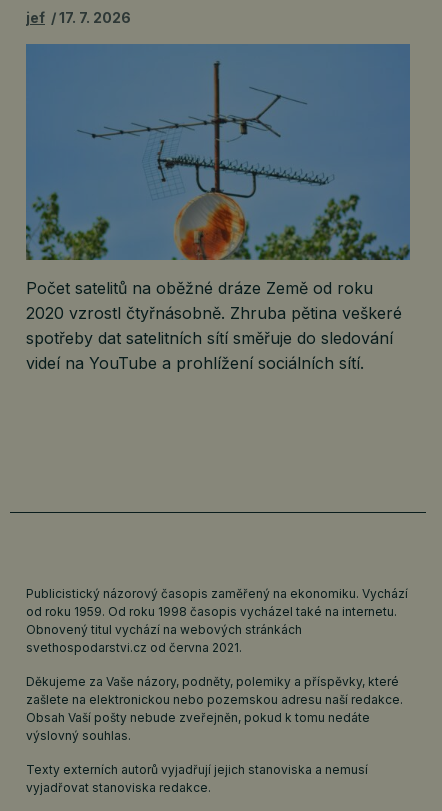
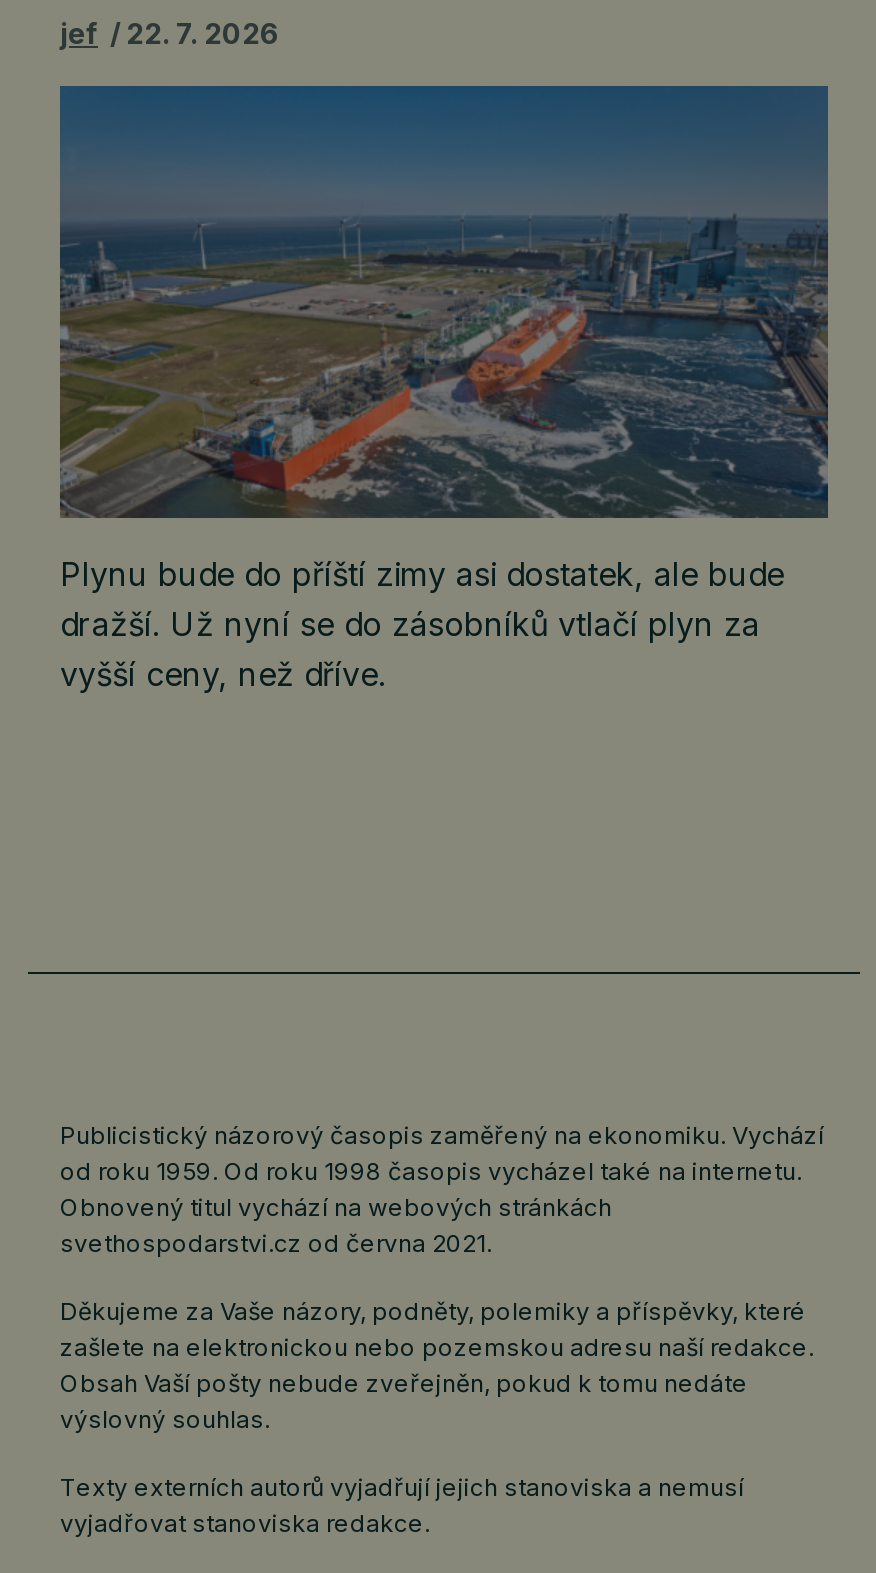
- jef 17. 7. 2026
+ jef 22. 7. 2026

- [image]
- Počet satelitů na oběžné dráze Země od roku
- 2020 vzrostl čtyřnásobně. Zhruba pětina veškeré
- spotřeby dat satelitních sítí směřuje do sledování
- videí na YouTube a prohlížení sociálních sítí.
+ [image]
+ Plynu bude do příští zimy asi dostatek, ale bude
+ dražší. Už nyní se do zásobníků vtlačí plyn za
+ vyšší ceny, než dříve.
